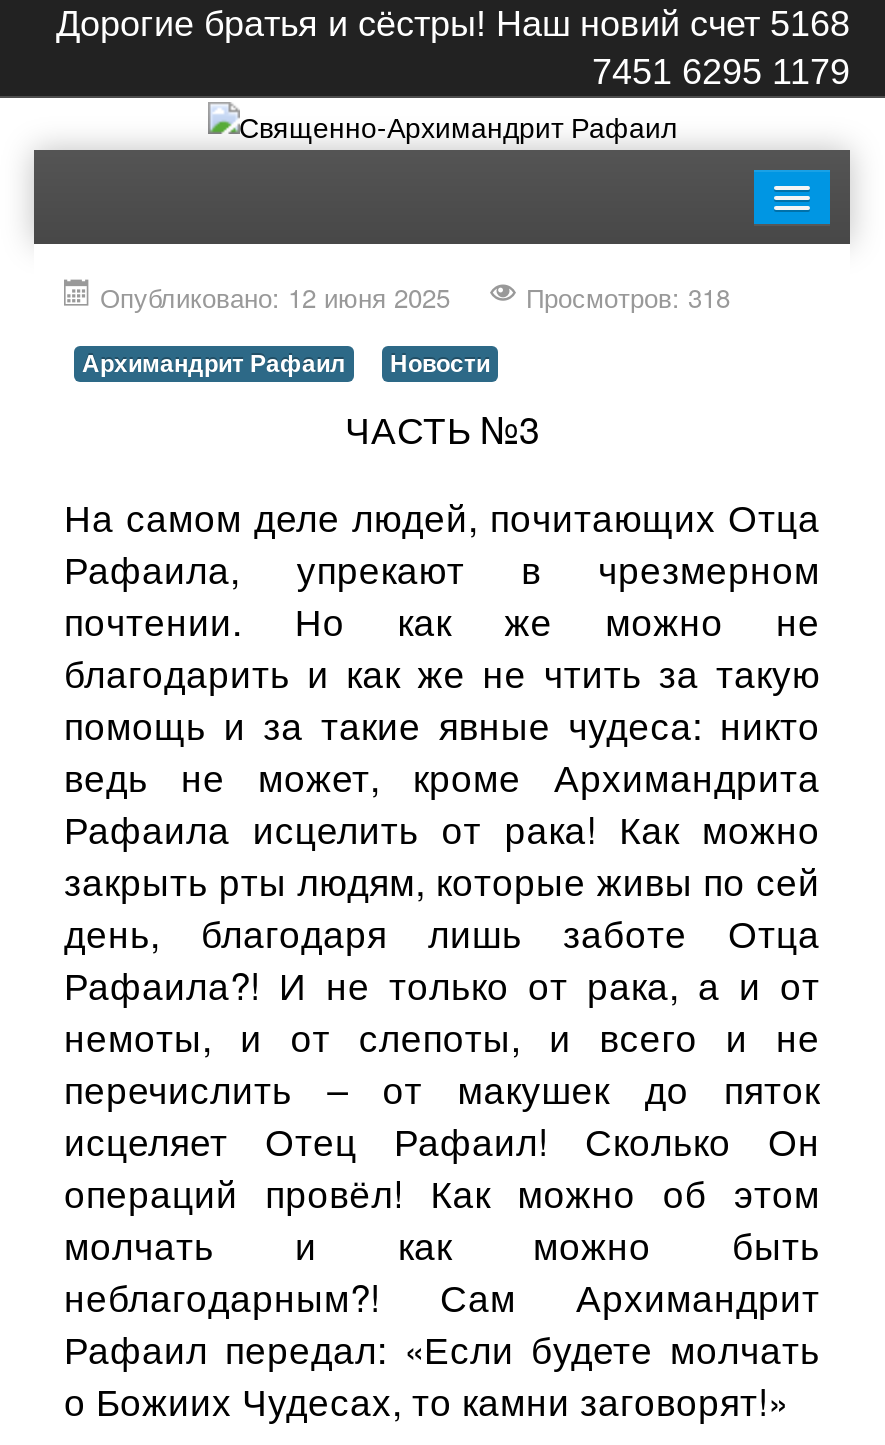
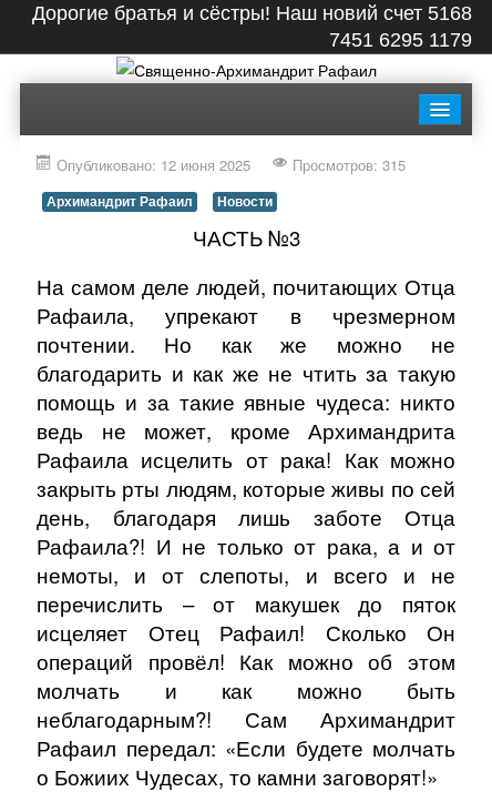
- Опубликовано: 12 июня 2025 Просмотров: 318
+ Опубликовано: 12 июня 2025 Просмотров: 315
